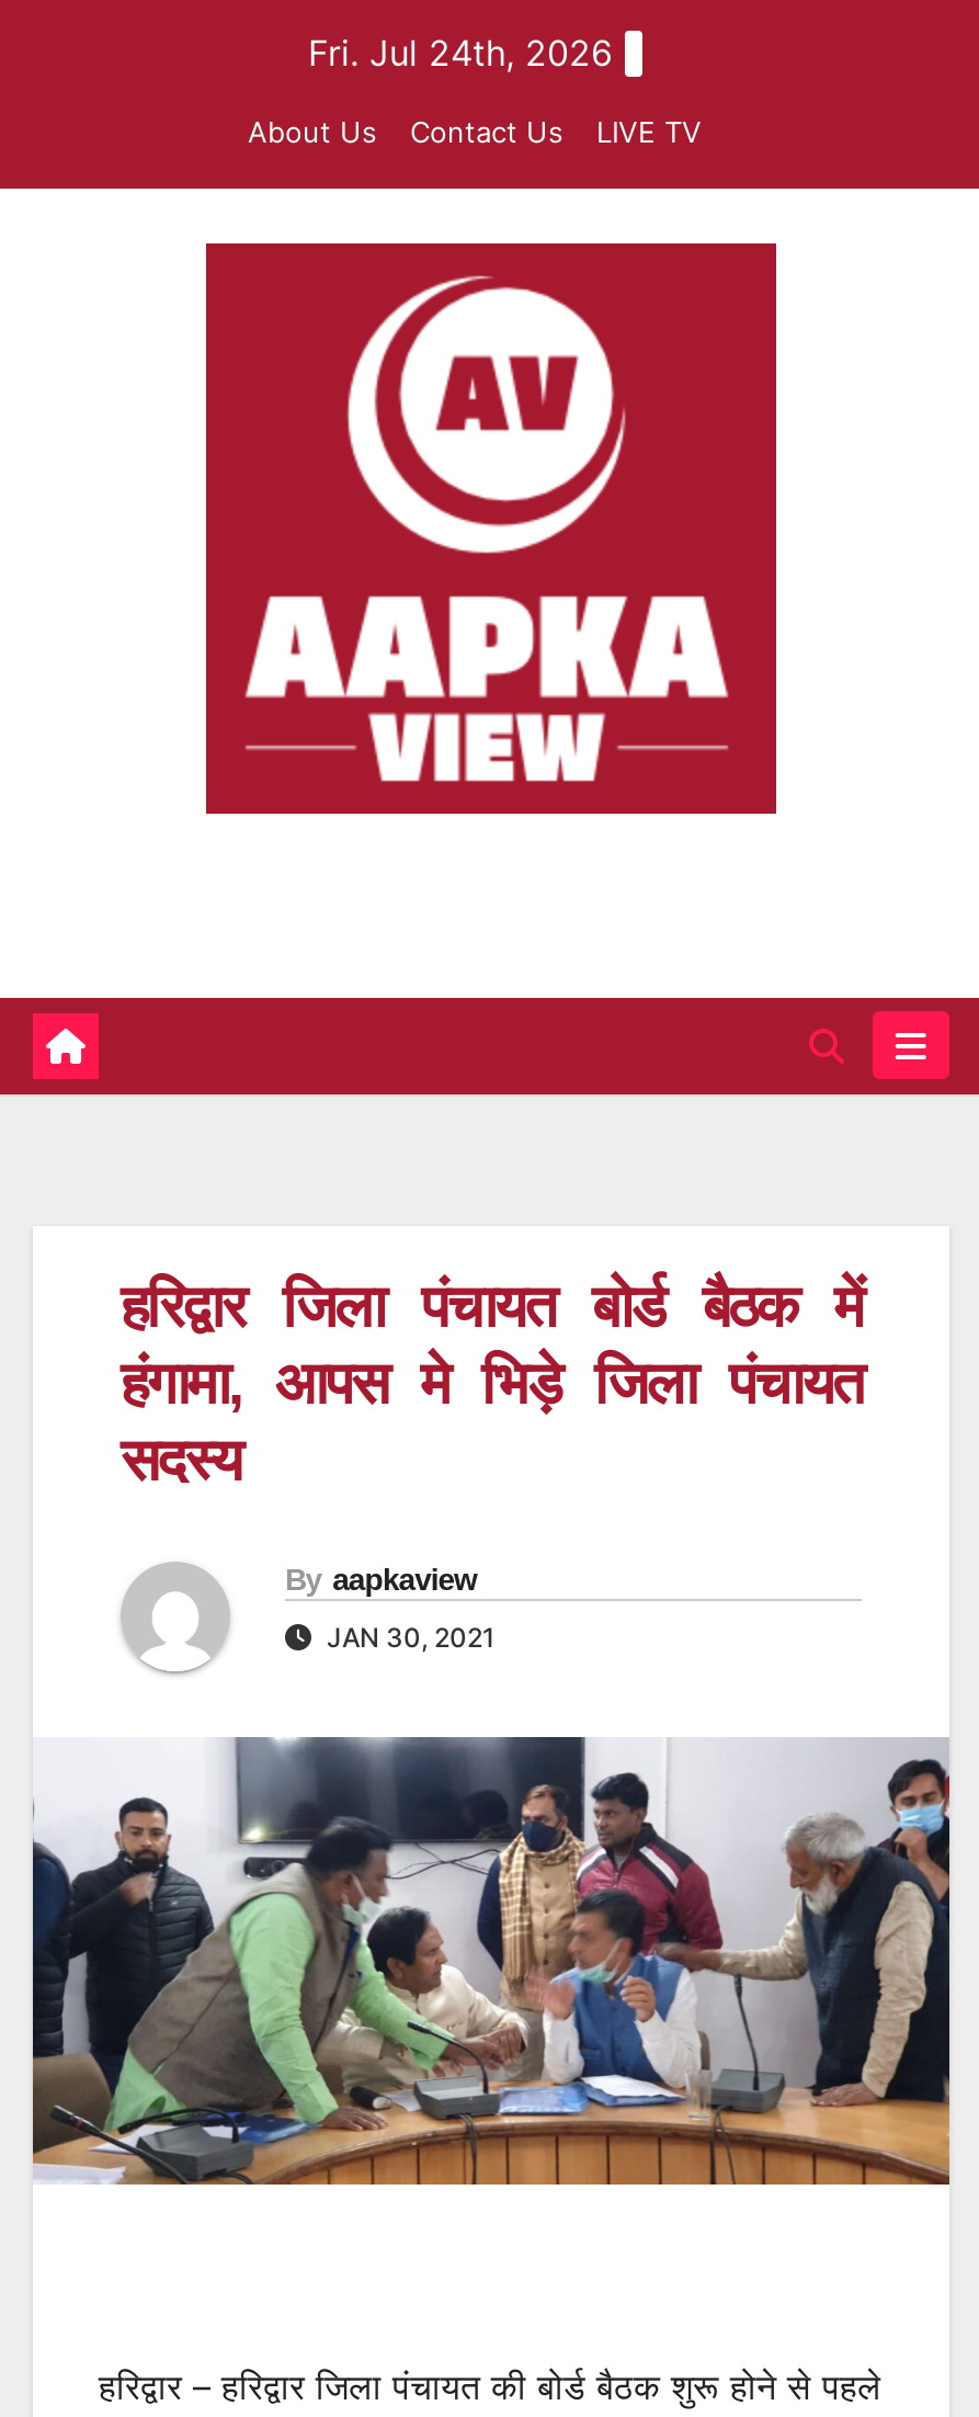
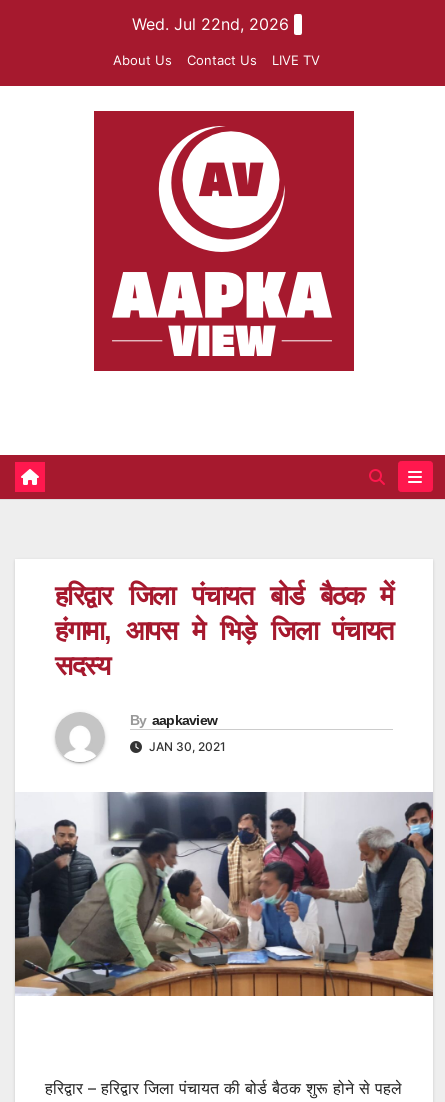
- Fri. Jul 24th, 2026
+ Wed. Jul 22nd, 2026
